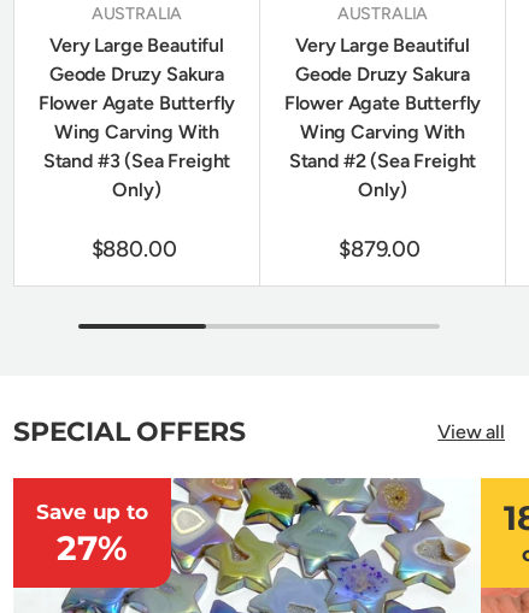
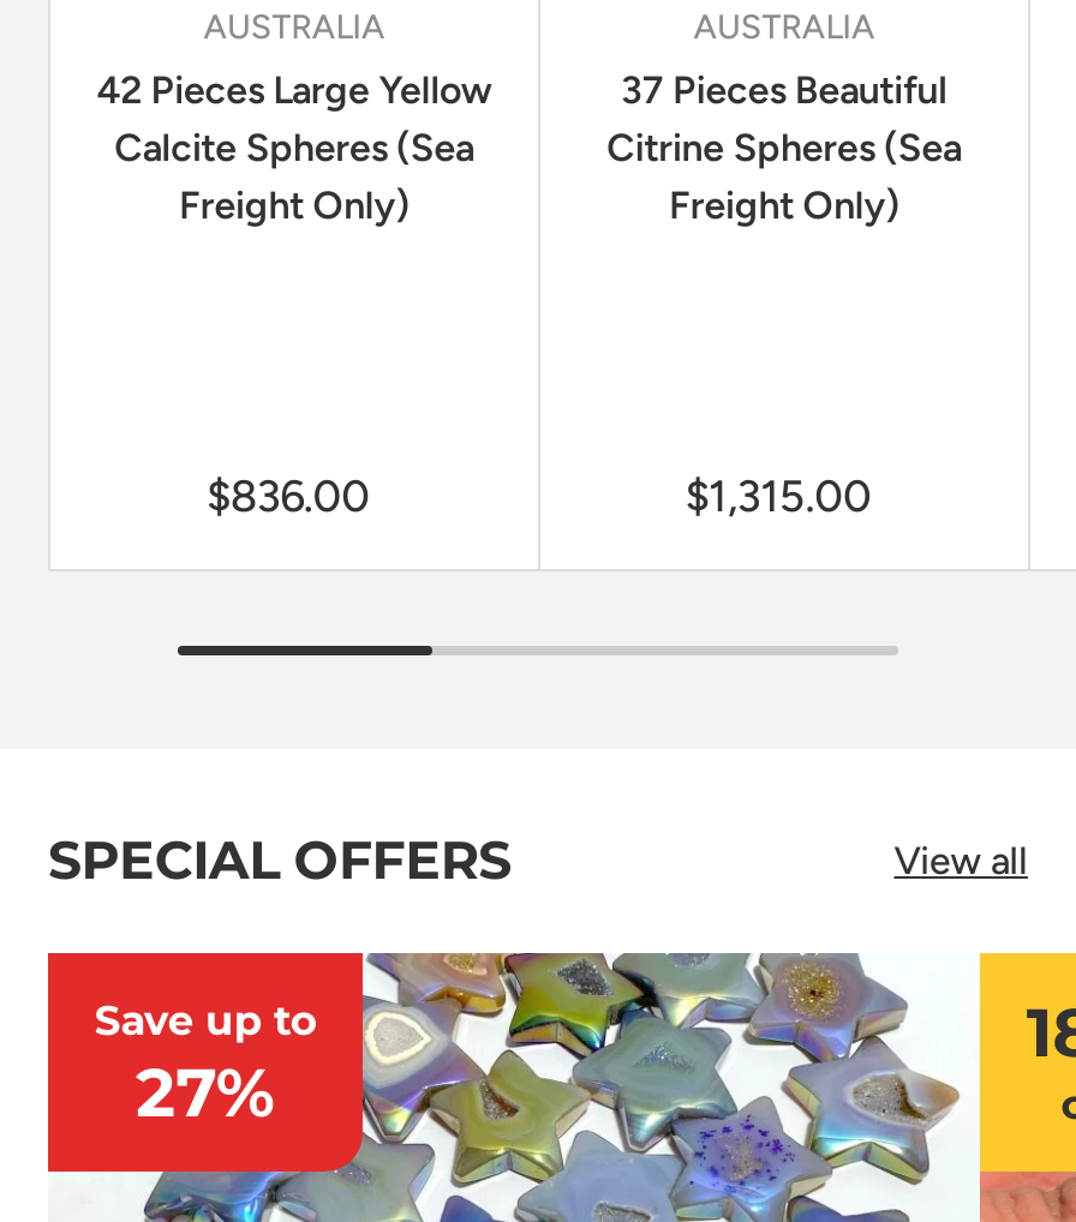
- Very Large Beautiful
- Geode Druzy Sakura
- Flower Agate Butterfly
- Wing Carving With
- Stand #3 (Sea Freight
- Only)
+ 42 Pieces Large Yellow
+ Calcite Spheres (Sea
+ Freight Only)

- Very Large Beautiful
- Geode Druzy Sakura
- Flower Agate Butterfly
- Wing Carving With
- Stand #2 (Sea Freight
- Only)
+ 37 Pieces Beautiful
+ Citrine Spheres (Sea
+ Freight Only)

- $880.00
+ $836.00

- $879.00
+ $1,315.00
